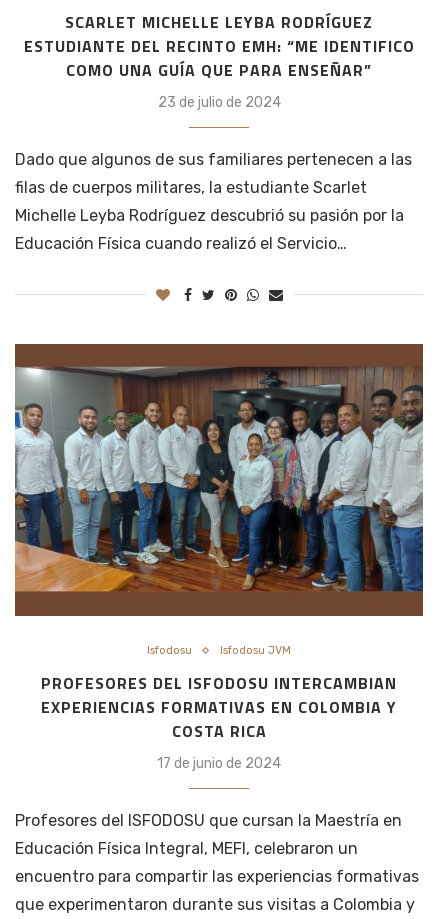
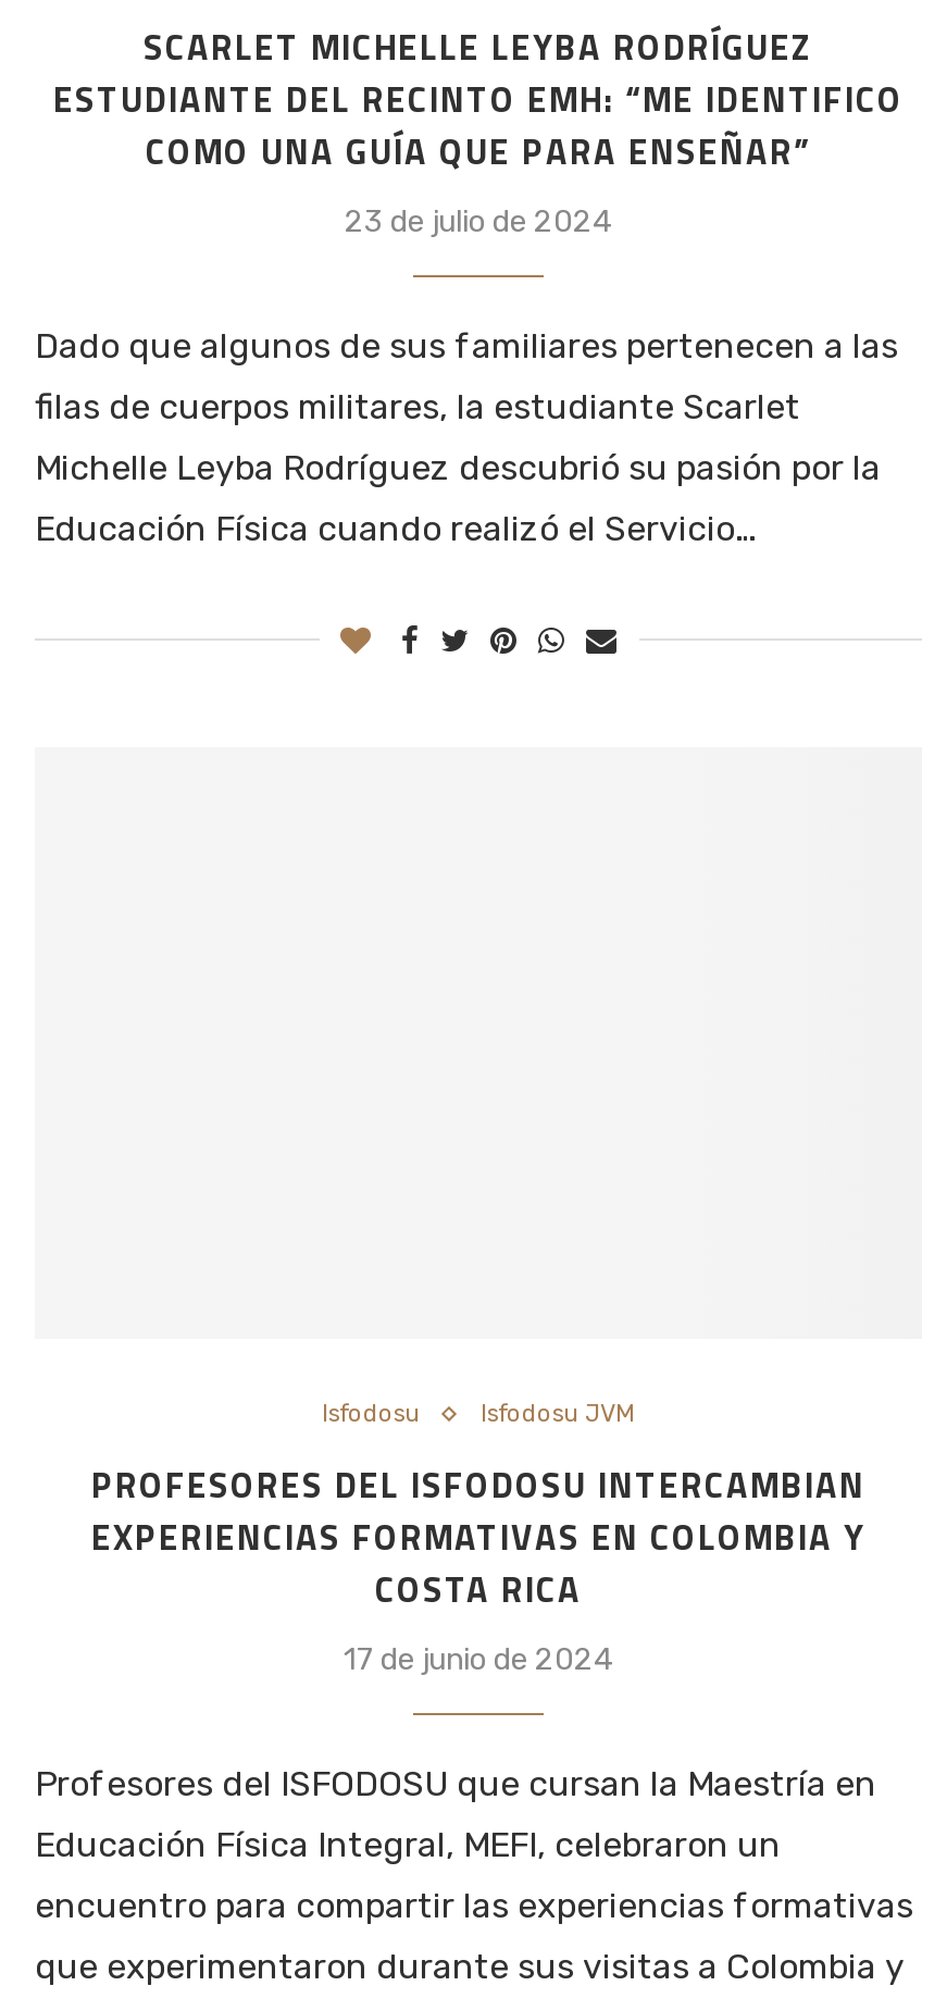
- [image]
